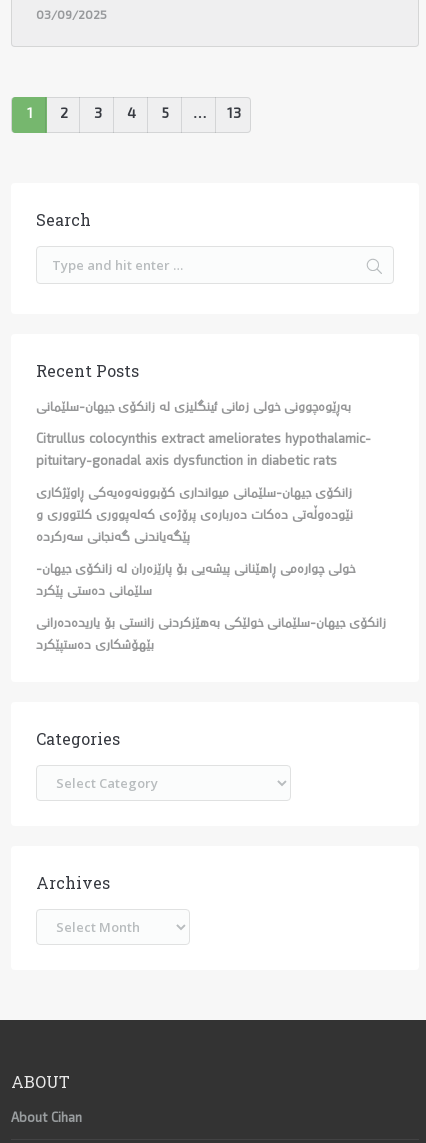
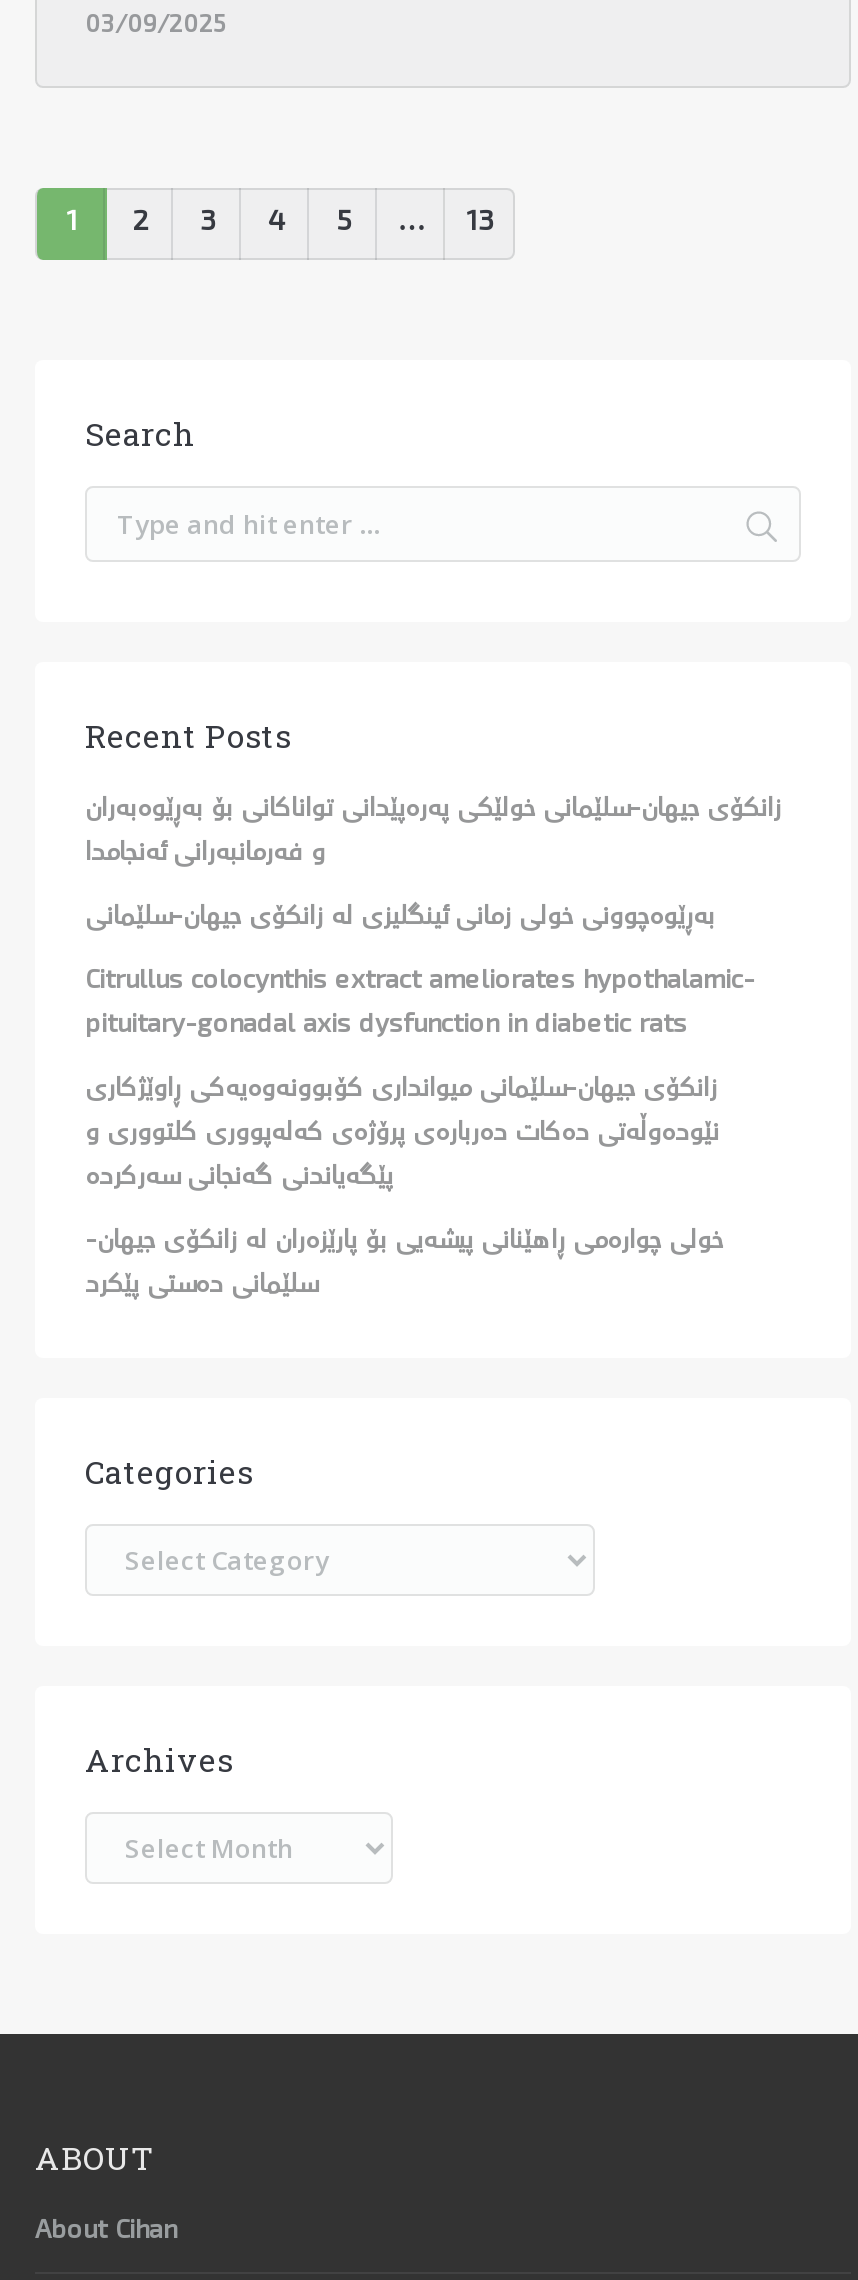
+ زانکۆی جیهان-سلێمانی خولێکی پەرەپێدانی تواناکانی بۆ بەڕێوەبەران
+ و فەرمانبەرانی ئەنجامدا

moved down: بەڕێوەچوونی خولی زمانی ئینگلیزی لە زانکۆی جیهان-سلێمانی | Citrullus colocynthis extract ameliorates hypothalamic- | pituitary-gonadal axis dysfunction in diabetic rats | زانکۆی جیهان-سلێمانی میوانداری کۆبوونەوەیەکی ڕاوێژکاری | نێودەوڵەتی دەکات دەربارەی پرۆژەی کەلەپووری کلتووری و | پێگەیاندنی گەنجانی سەرکردە | خولی چوارەمی ڕاهێنانی پیشەیی بۆ پارێزەران لە زانکۆی جیهان- | سلێمانی دەستی پێکرد

- زانکۆی جیهان-سلێمانی خولێکی بەهێزکردنی زانستی بۆ یاریدەدەرانی
- بێهۆشکاری دەستپێکرد
